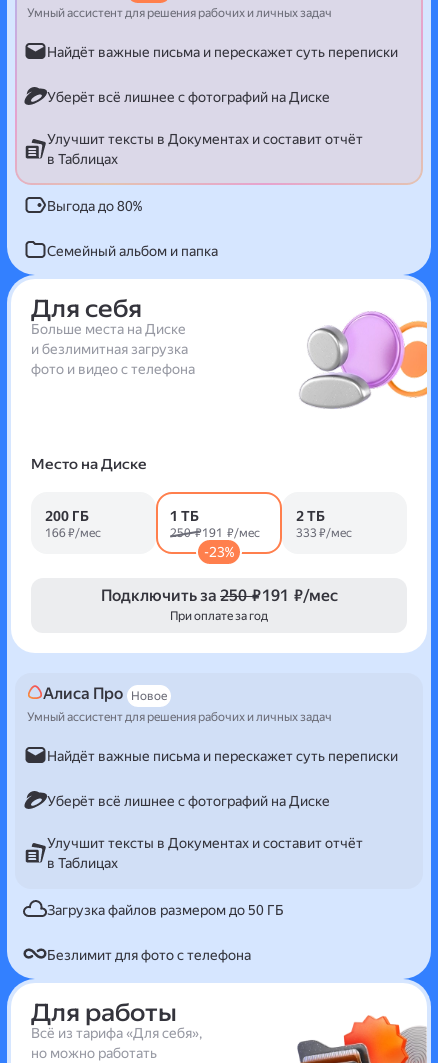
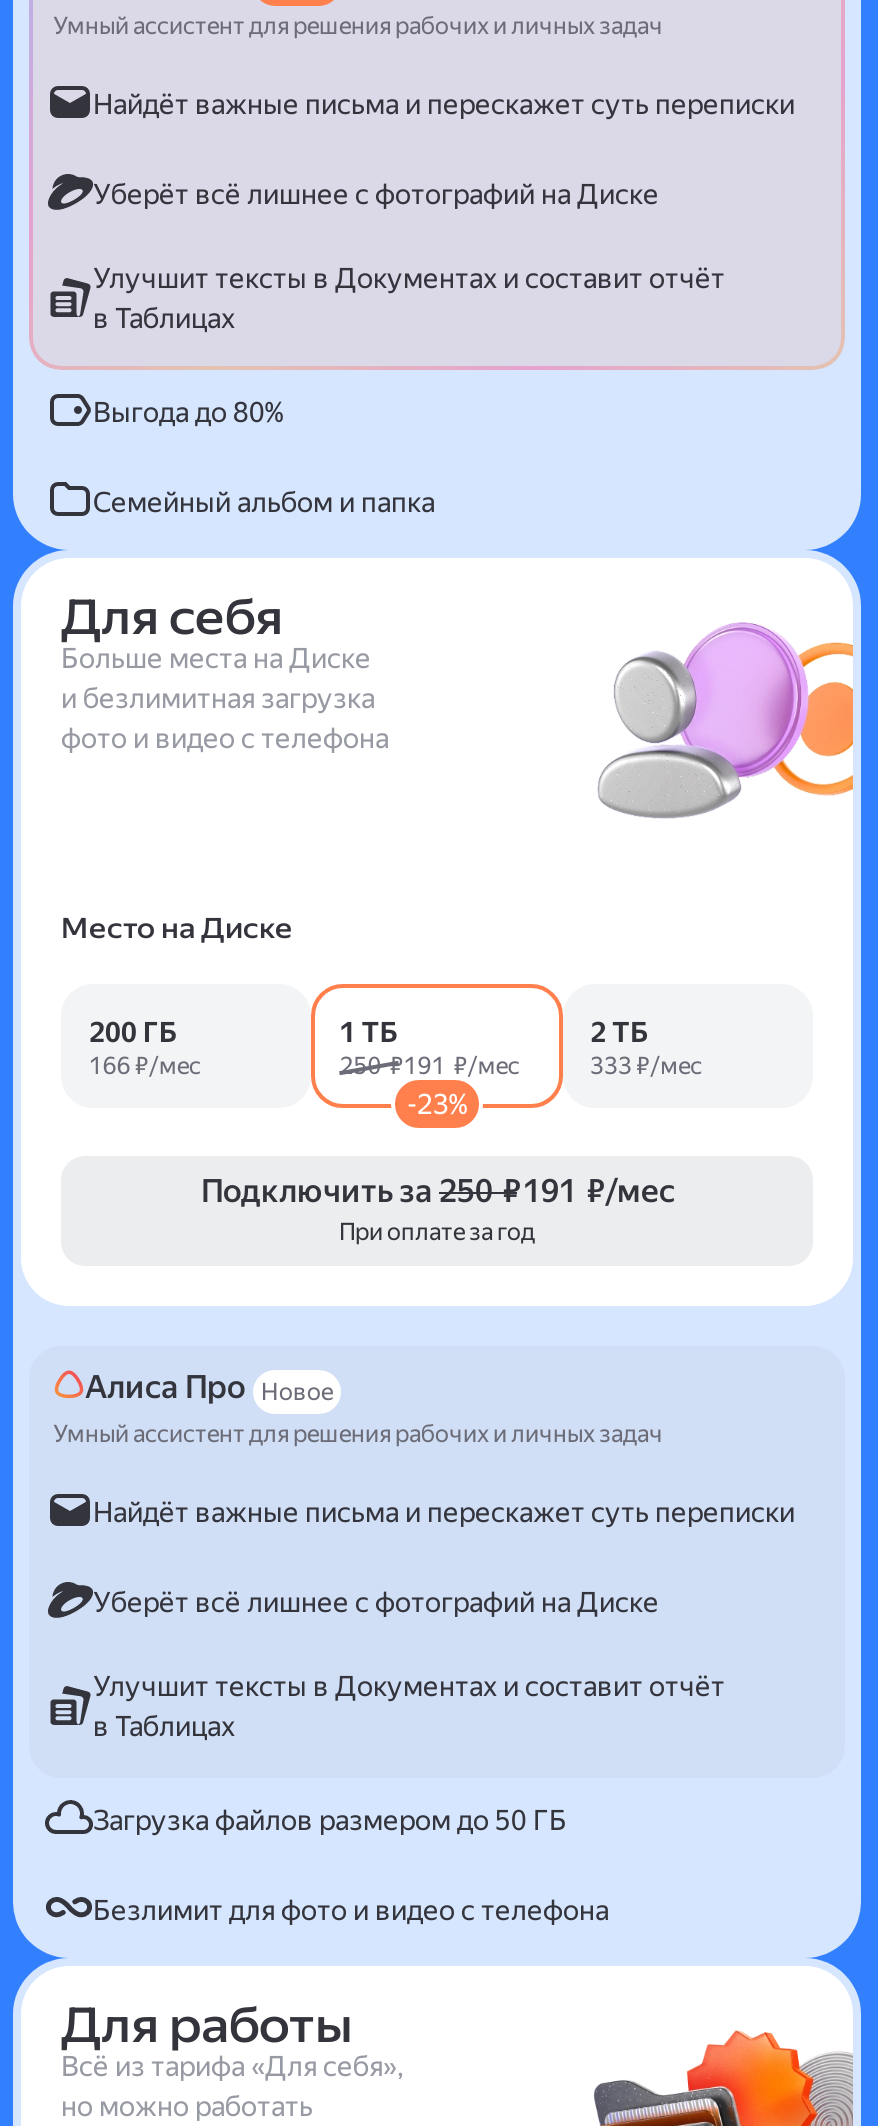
- Безлимит для фото с телефона
+ Безлимит для фото и видео с телефона
